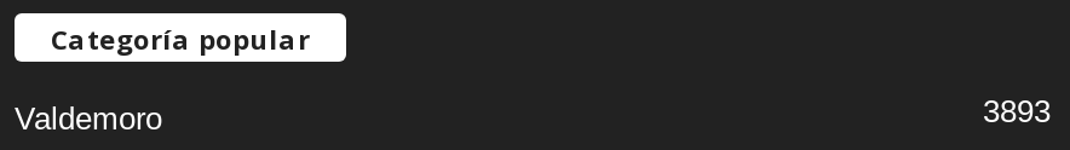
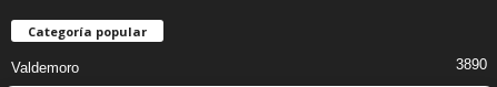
- 3893
+ 3890
